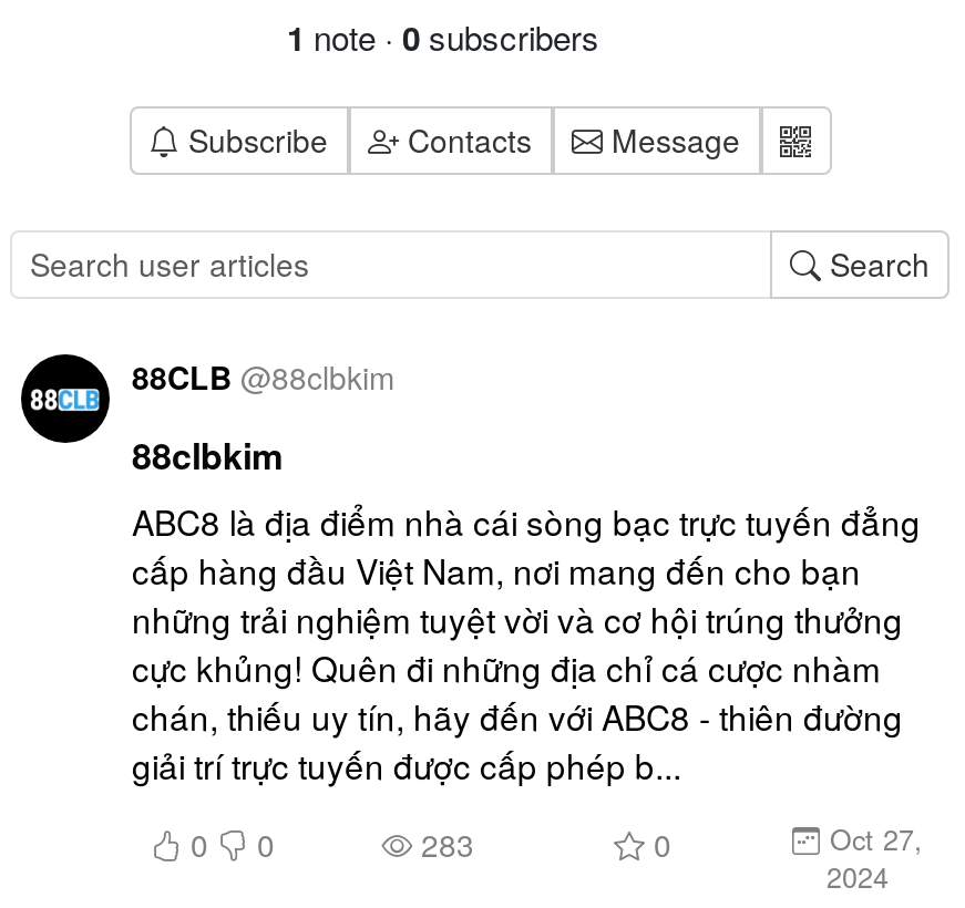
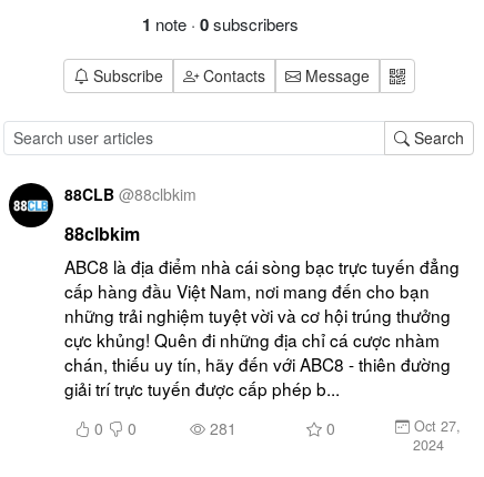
- 283
+ 281
